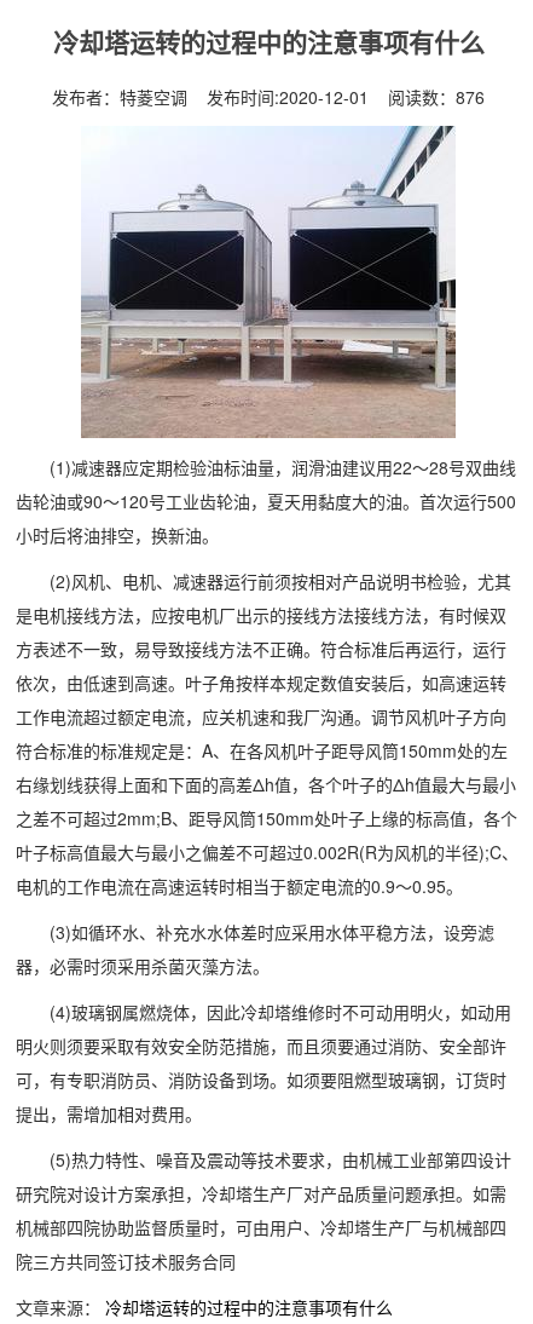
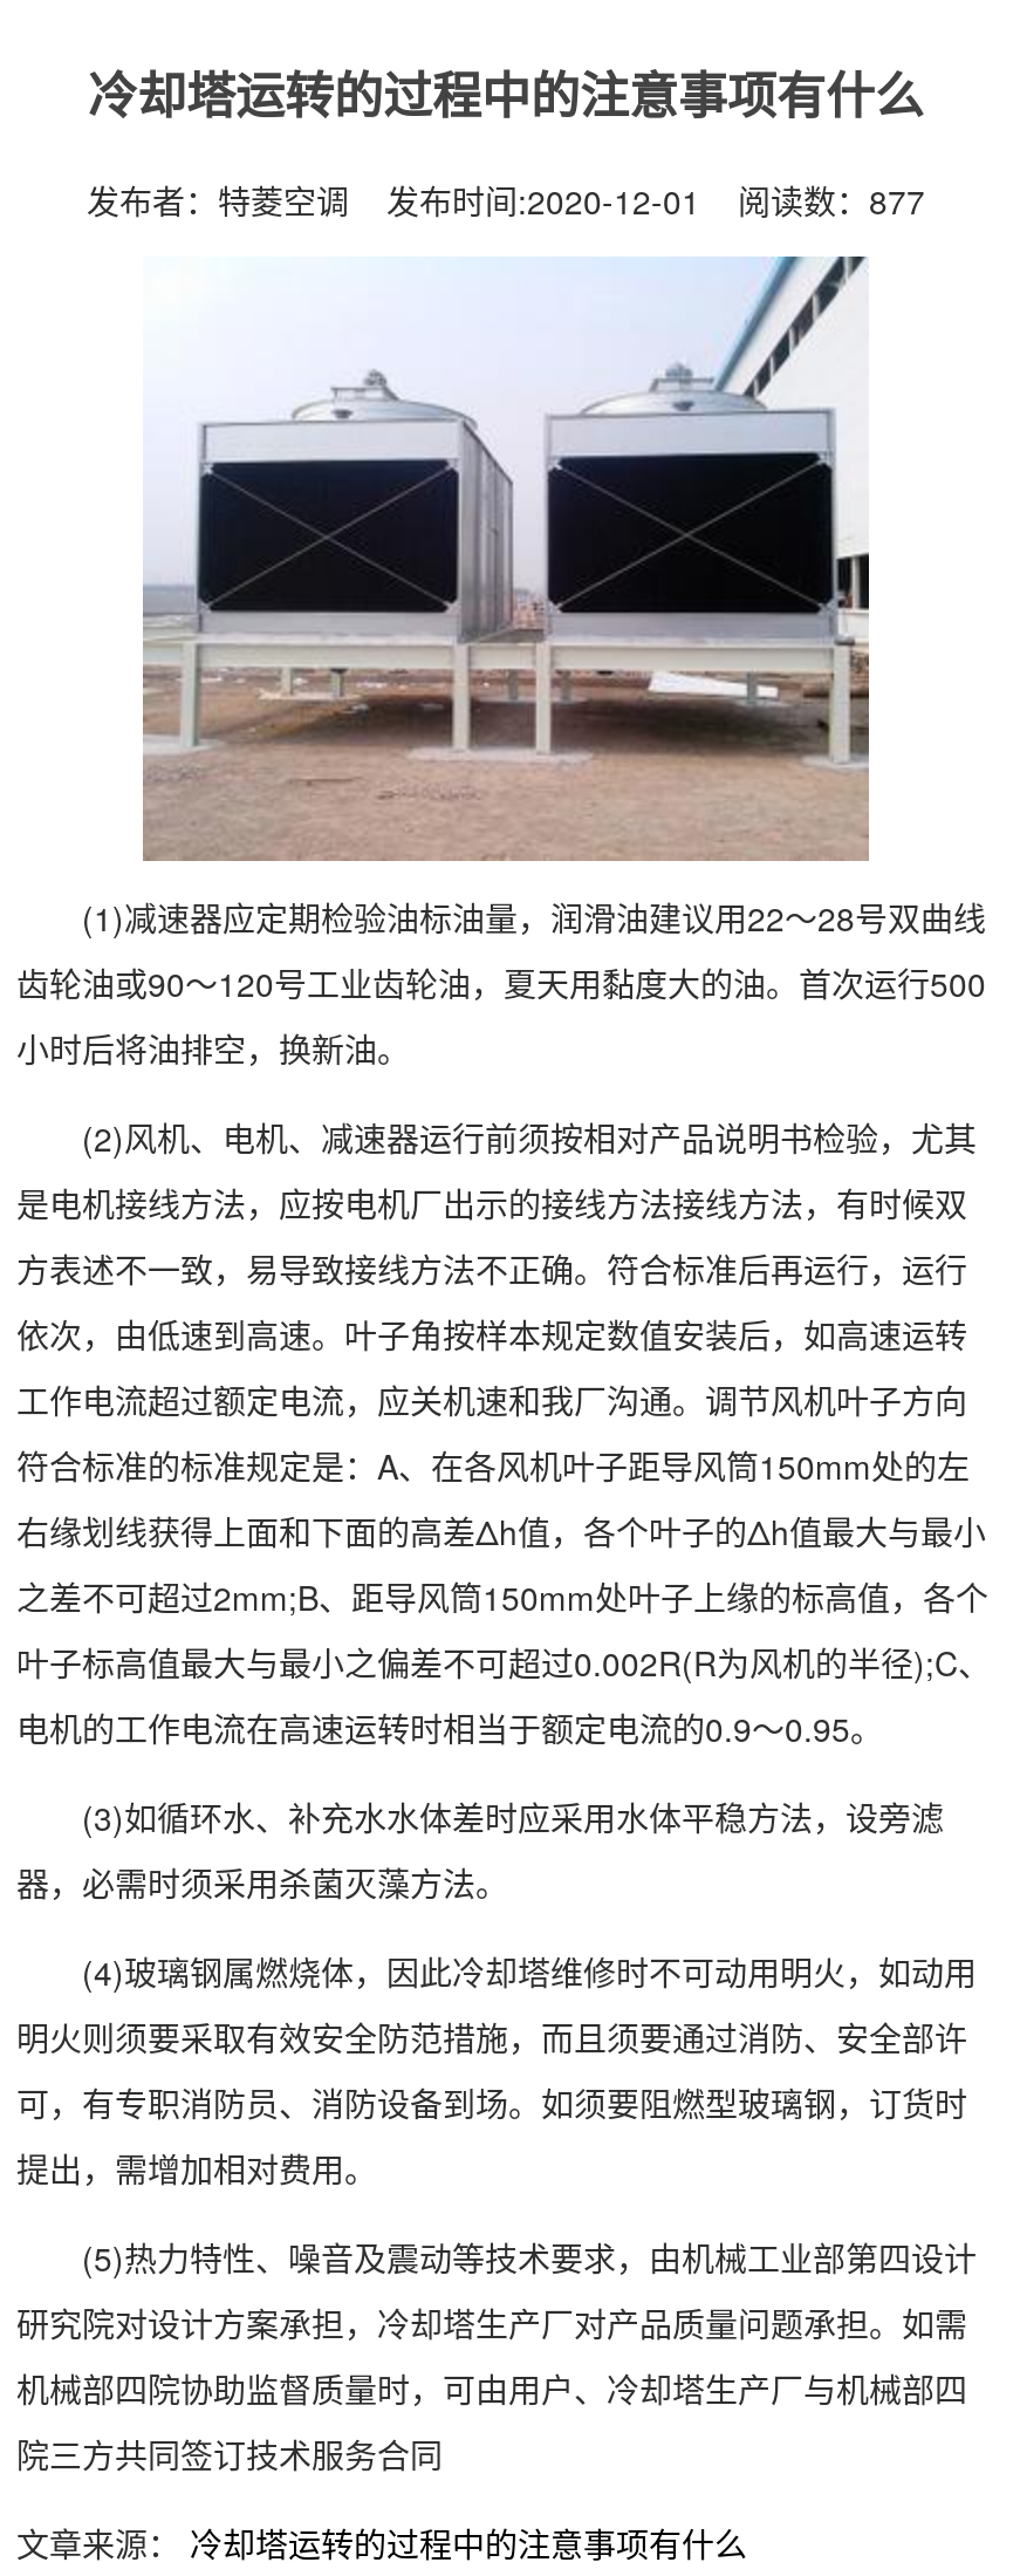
- 发布者：特菱空调 发布时间:2020-12-01 阅读数：876
+ 发布者：特菱空调 发布时间:2020-12-01 阅读数：877
